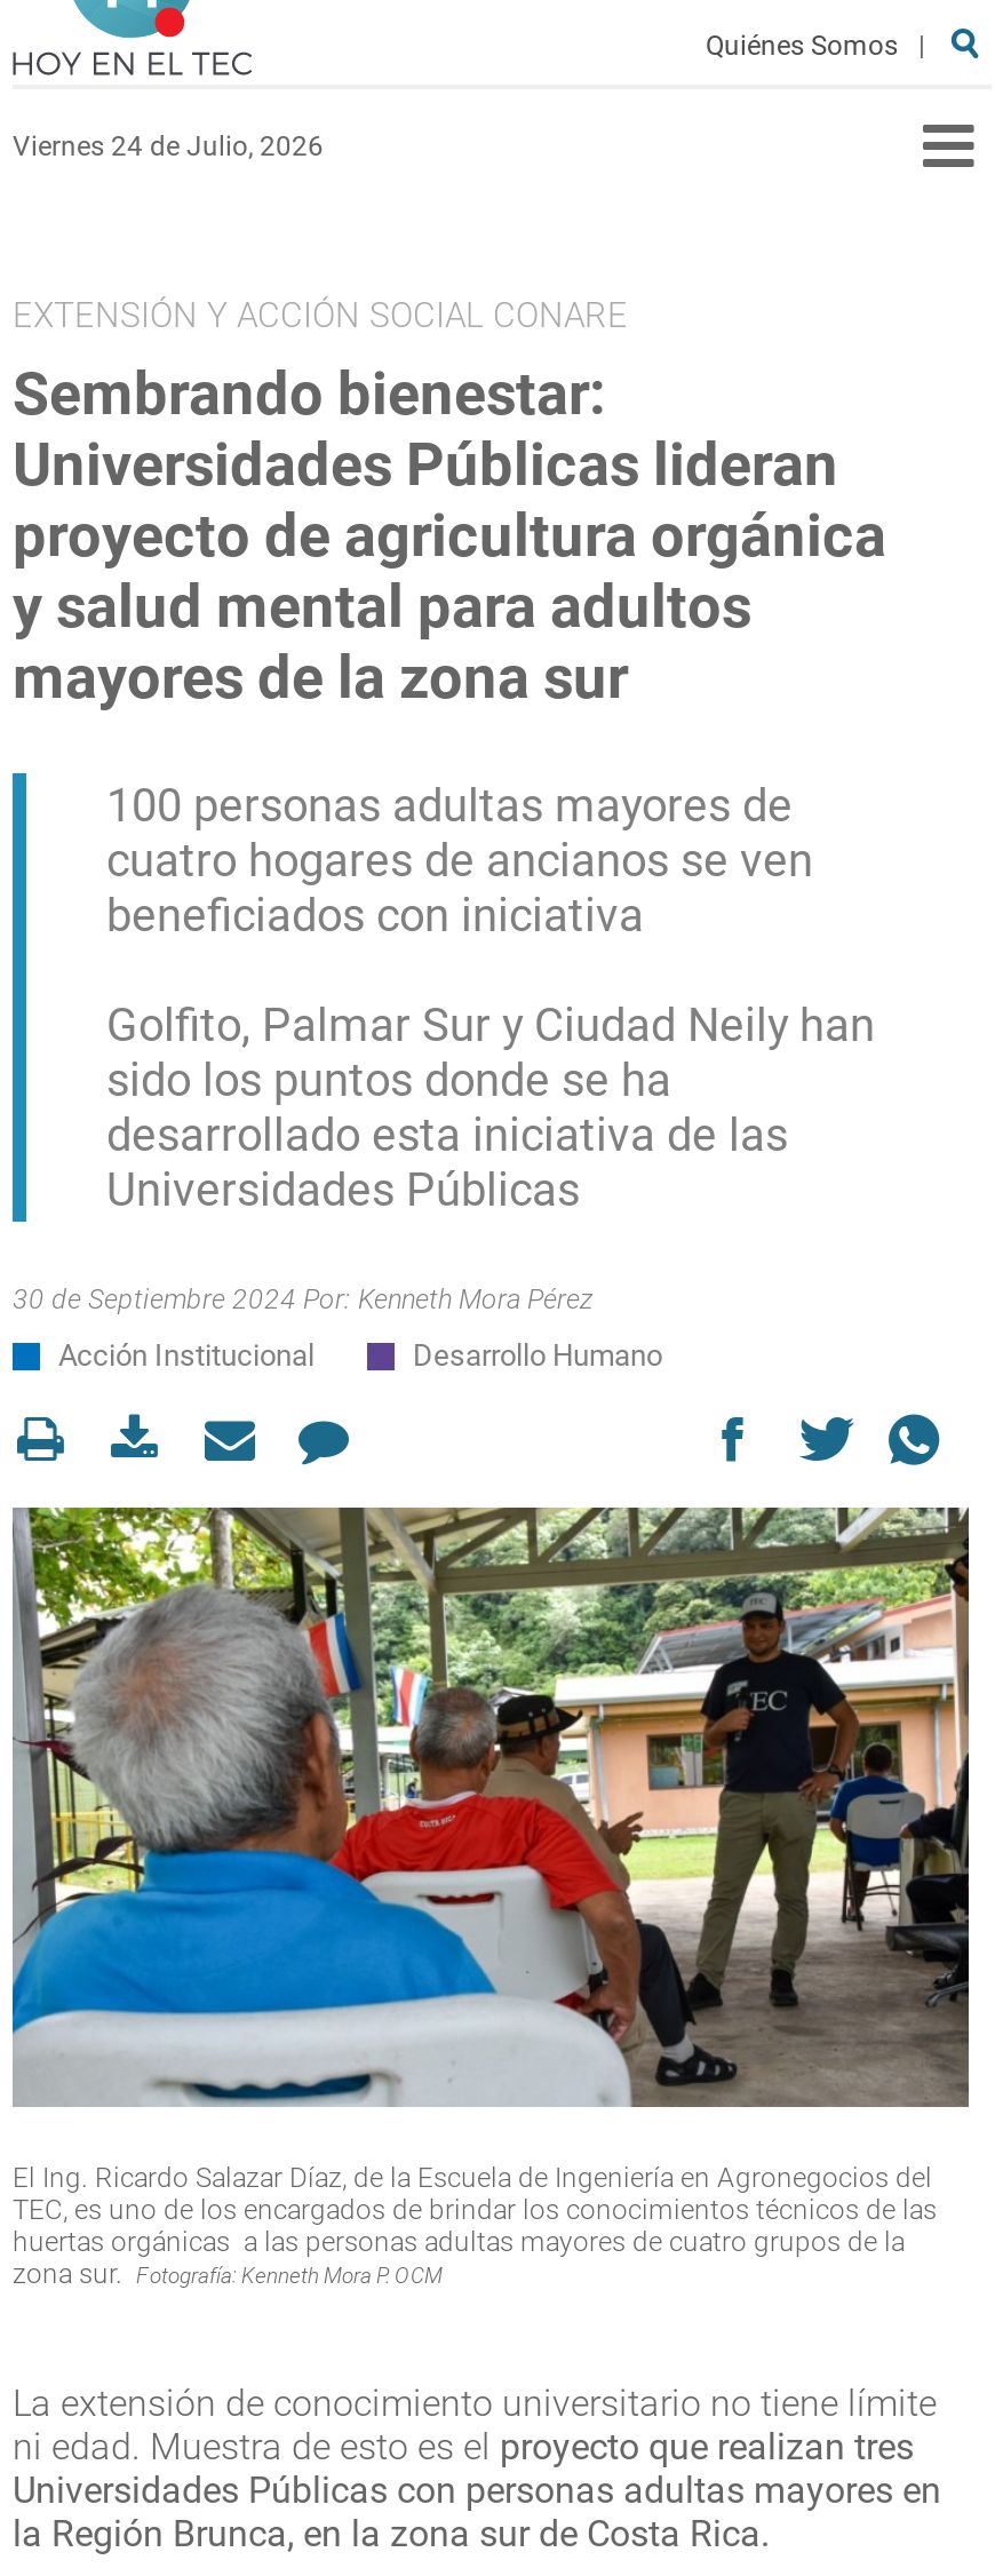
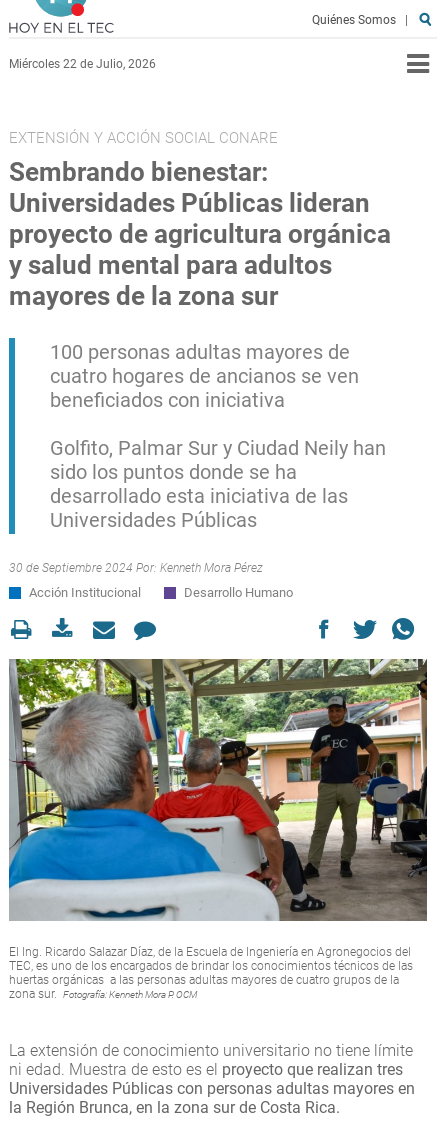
- Viernes 24 de Julio, 2026
+ Miércoles 22 de Julio, 2026
